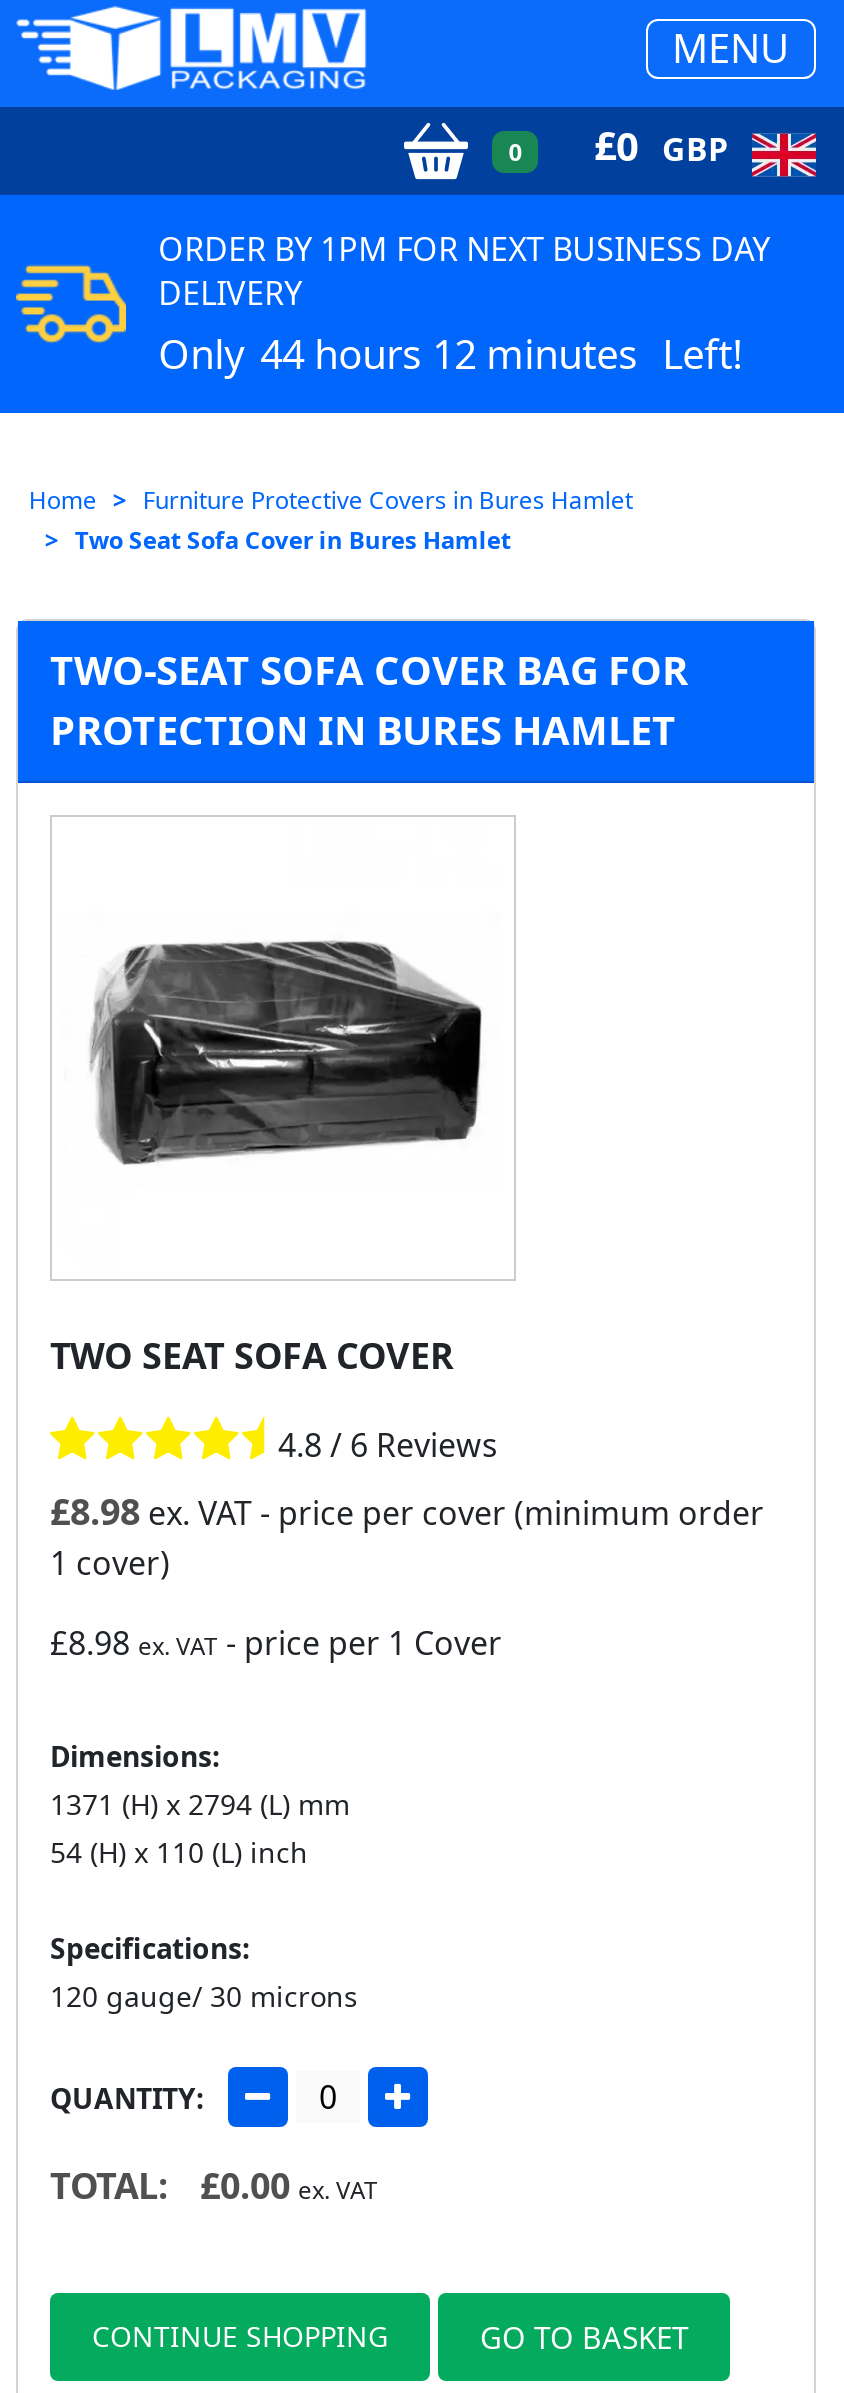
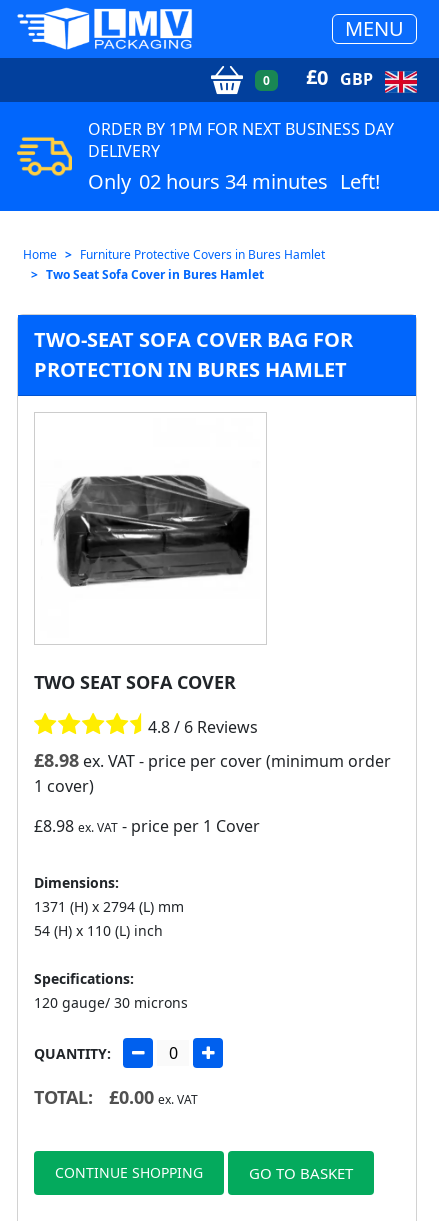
- Only 44 hours 12 minutes Left!
+ Only 02 hours 34 minutes Left!
